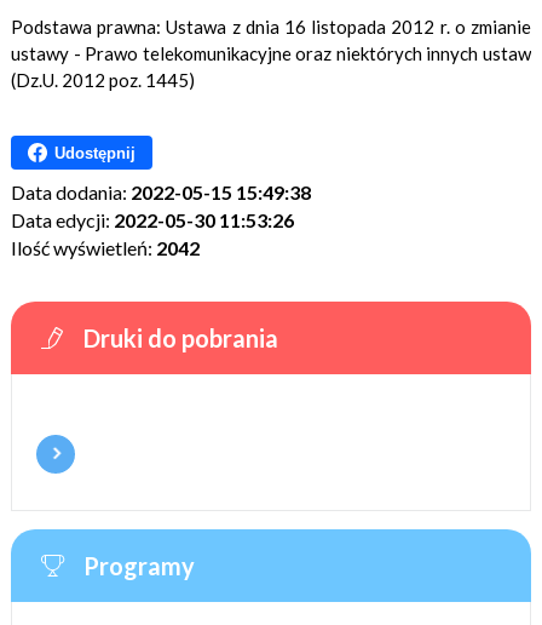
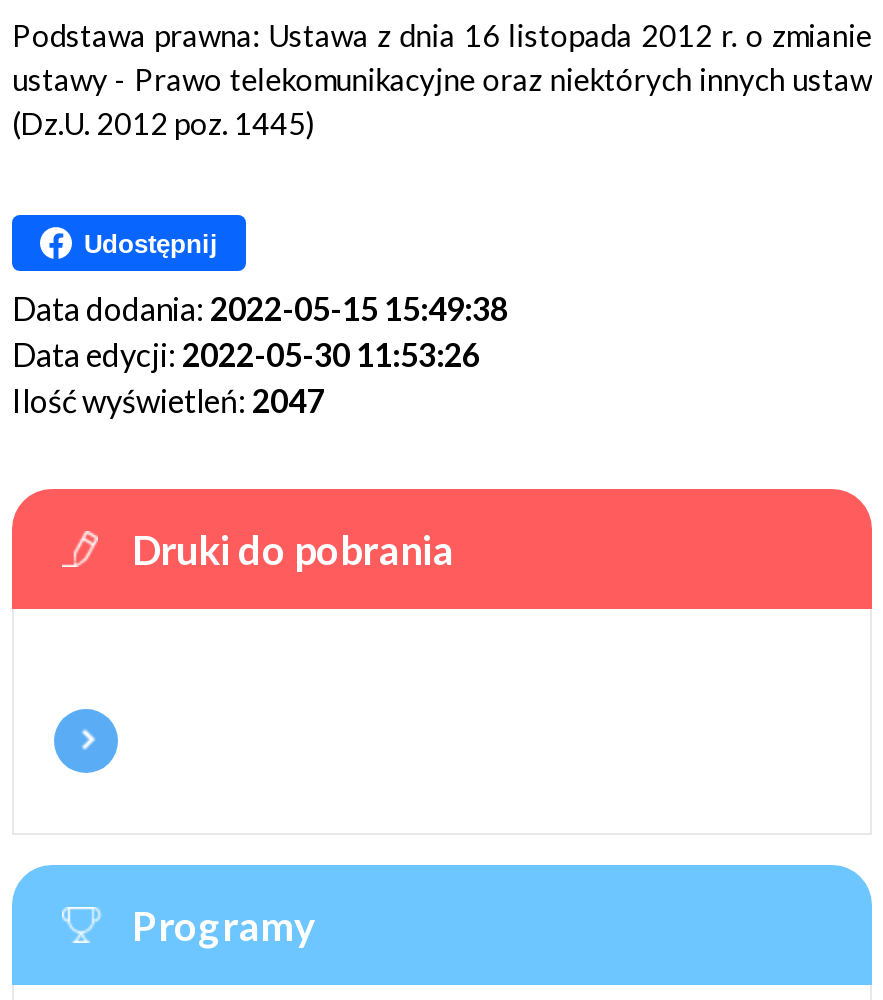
- Ilość wyświetleń: 2042
+ Ilość wyświetleń: 2047
